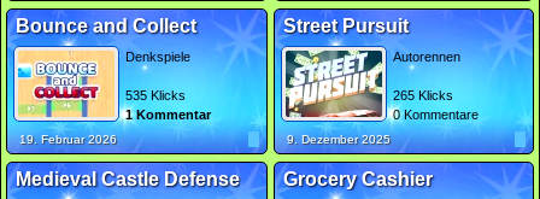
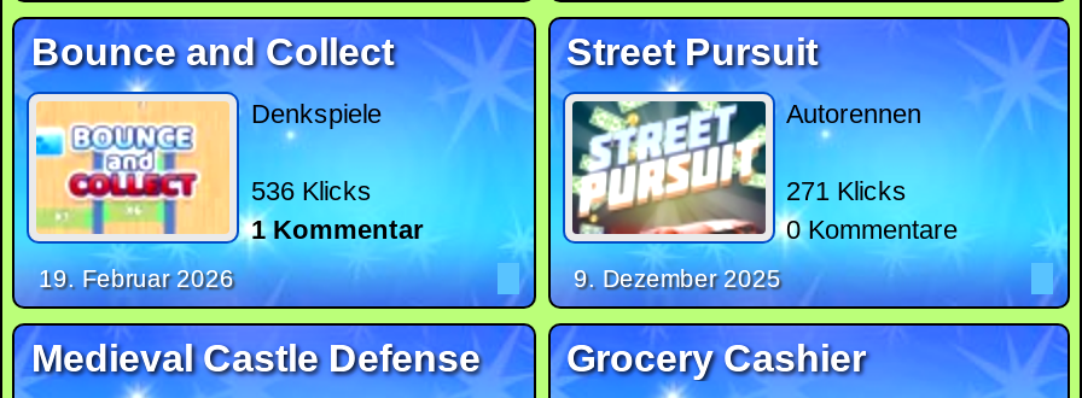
- 535 Klicks
+ 536 Klicks

- 265 Klicks
+ 271 Klicks
